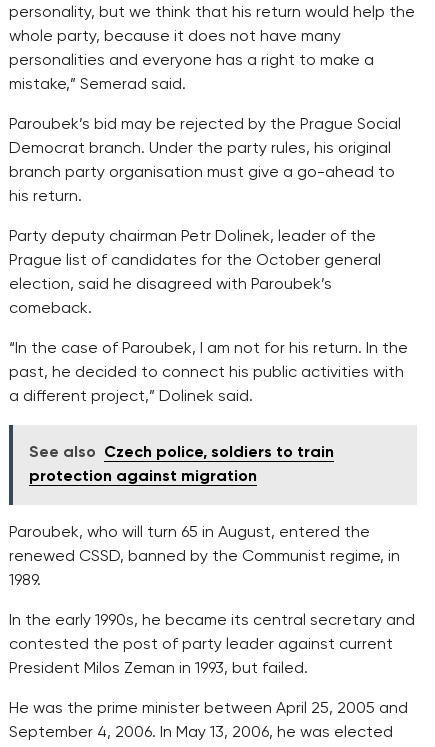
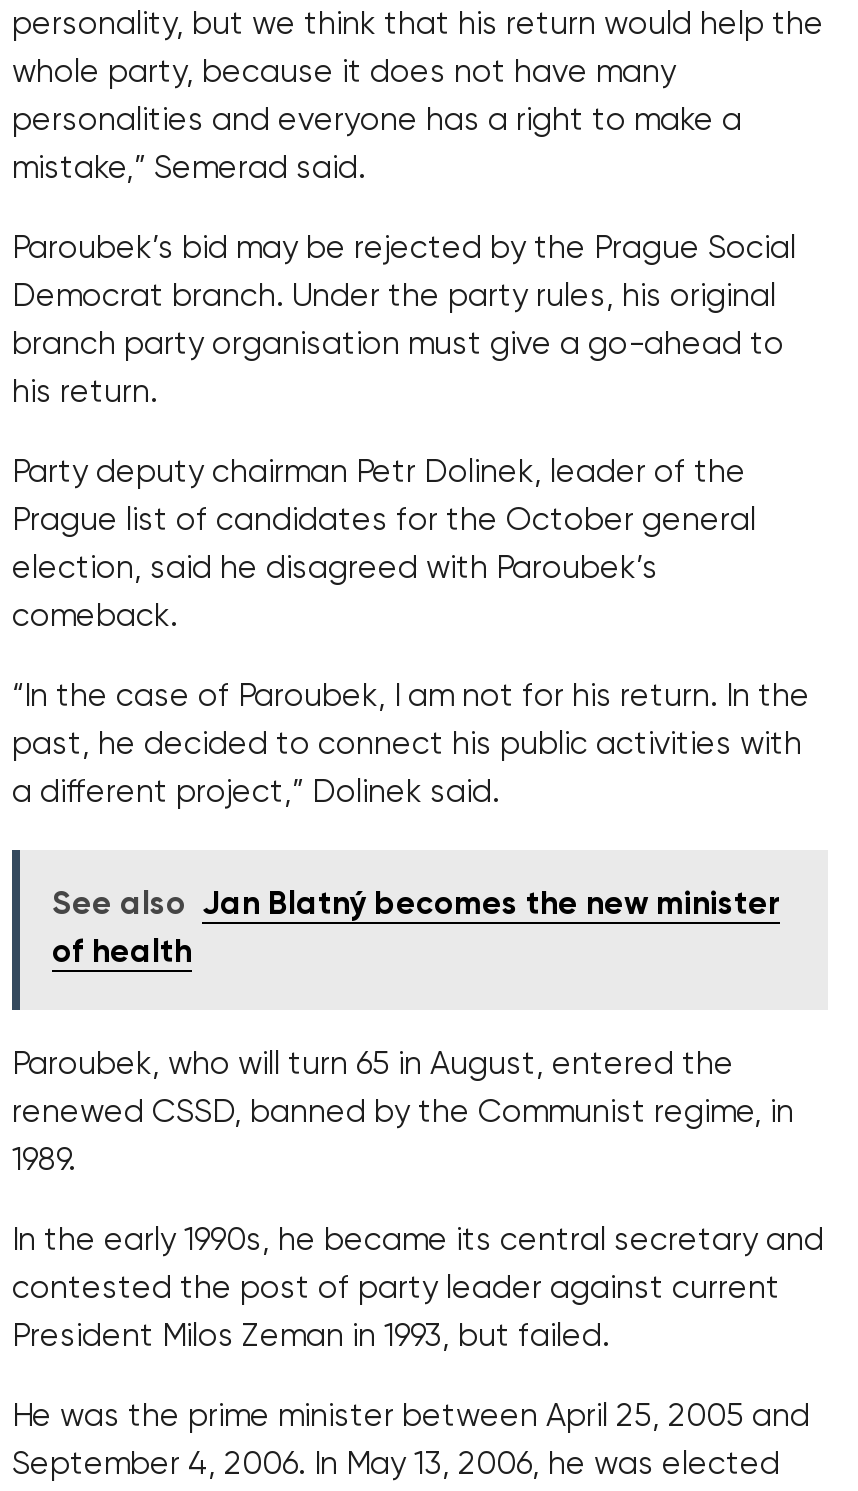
- See also Czech police, soldiers to train
+ See also Jan Blatný becomes the new minister

- protection against migration
+ of health
